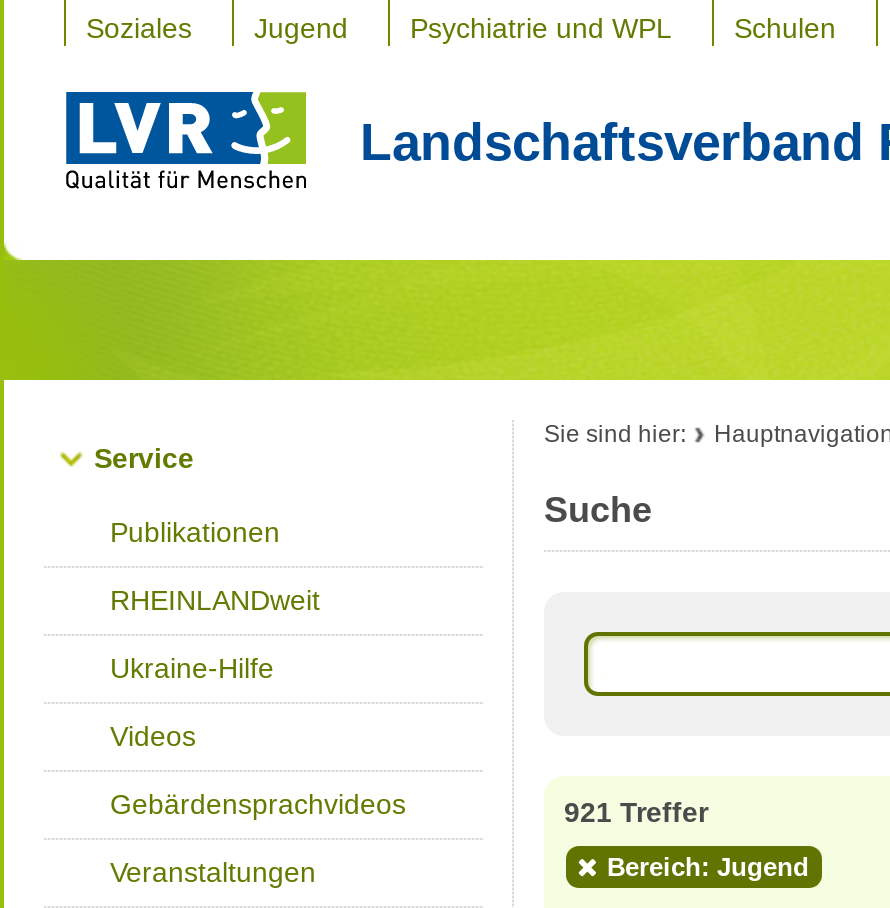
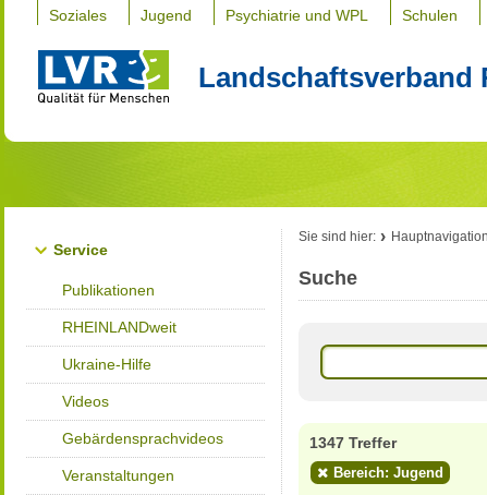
- 921 Treffer
+ 1347 Treffer
